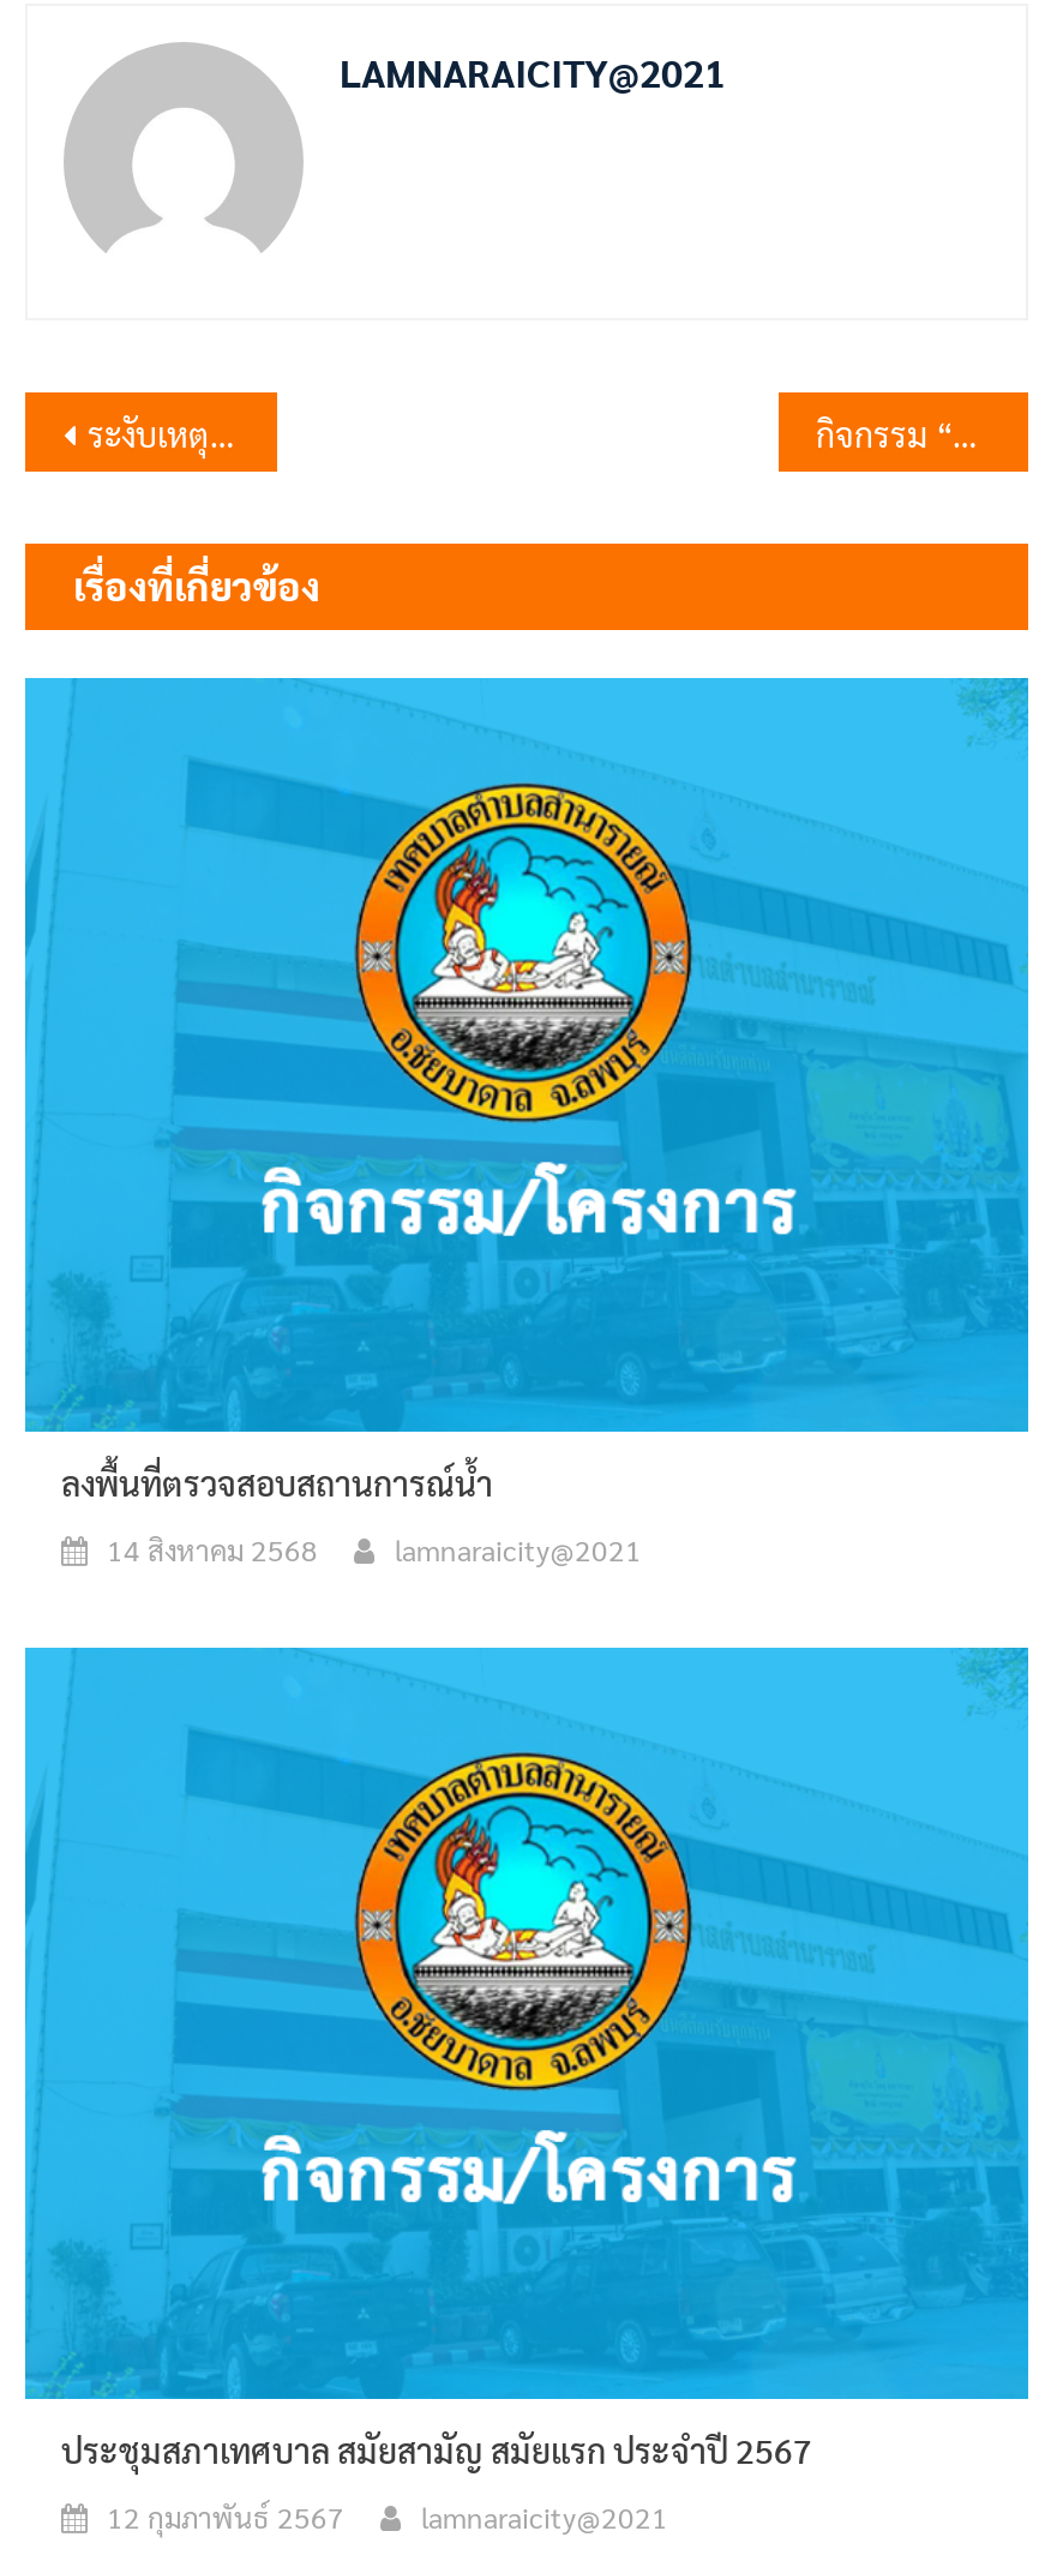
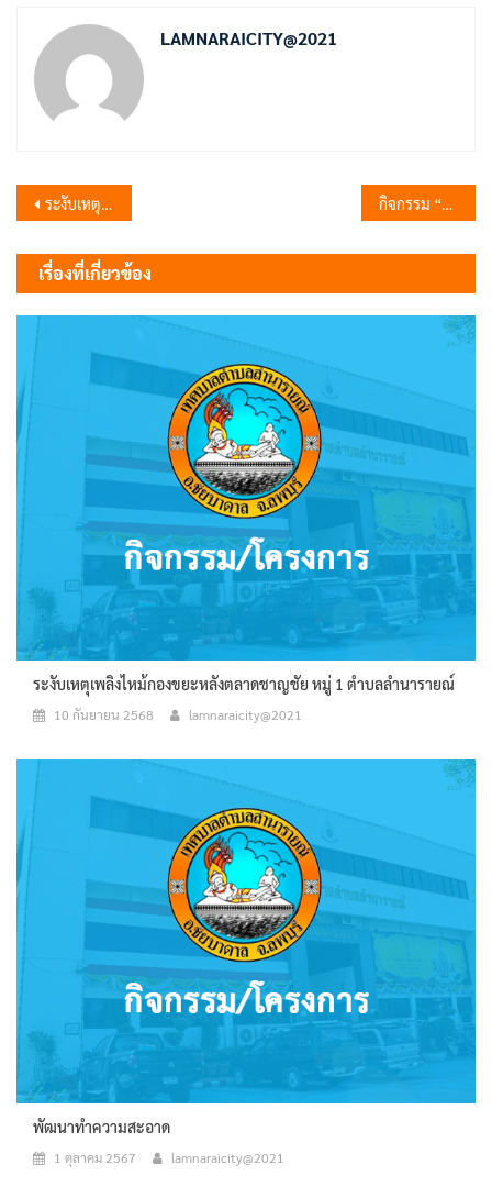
- ลงพื้นที่ตรวจสอบสถานการณ์น้ำ
+ ระงับเหตุเพลิงไหม้กองขยะหลังตลาดชาญชัย หมู่ 1 ตำบลลำนารายณ์

- 14 สิงหาคม 2568
+ 10 กันยายน 2568

- ประชุมสภาเทศบาล สมัยสามัญ สมัยแรก ประจำปี 2567
+ พัฒนาทำความสะอาด

- 12 กุมภาพันธ์ 2567
+ 1 ตุลาคม 2567
